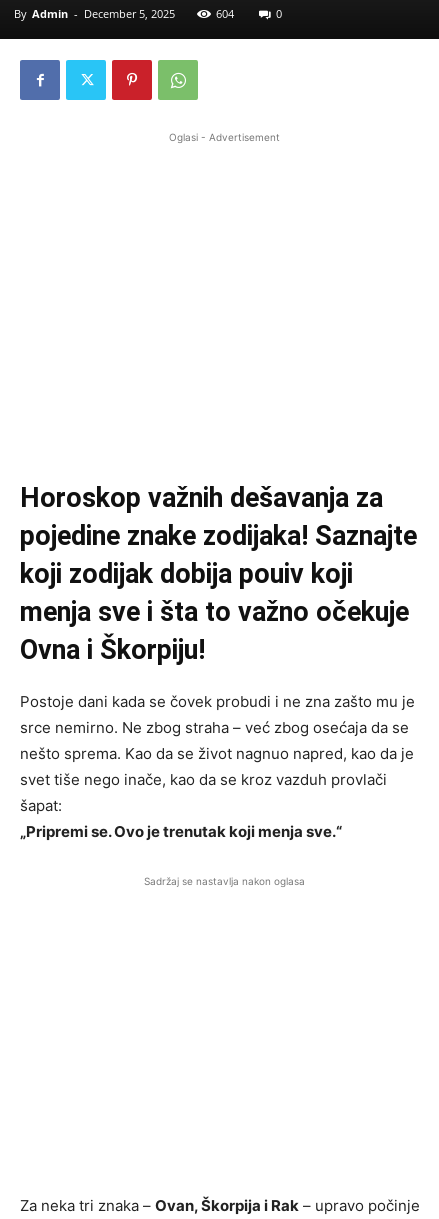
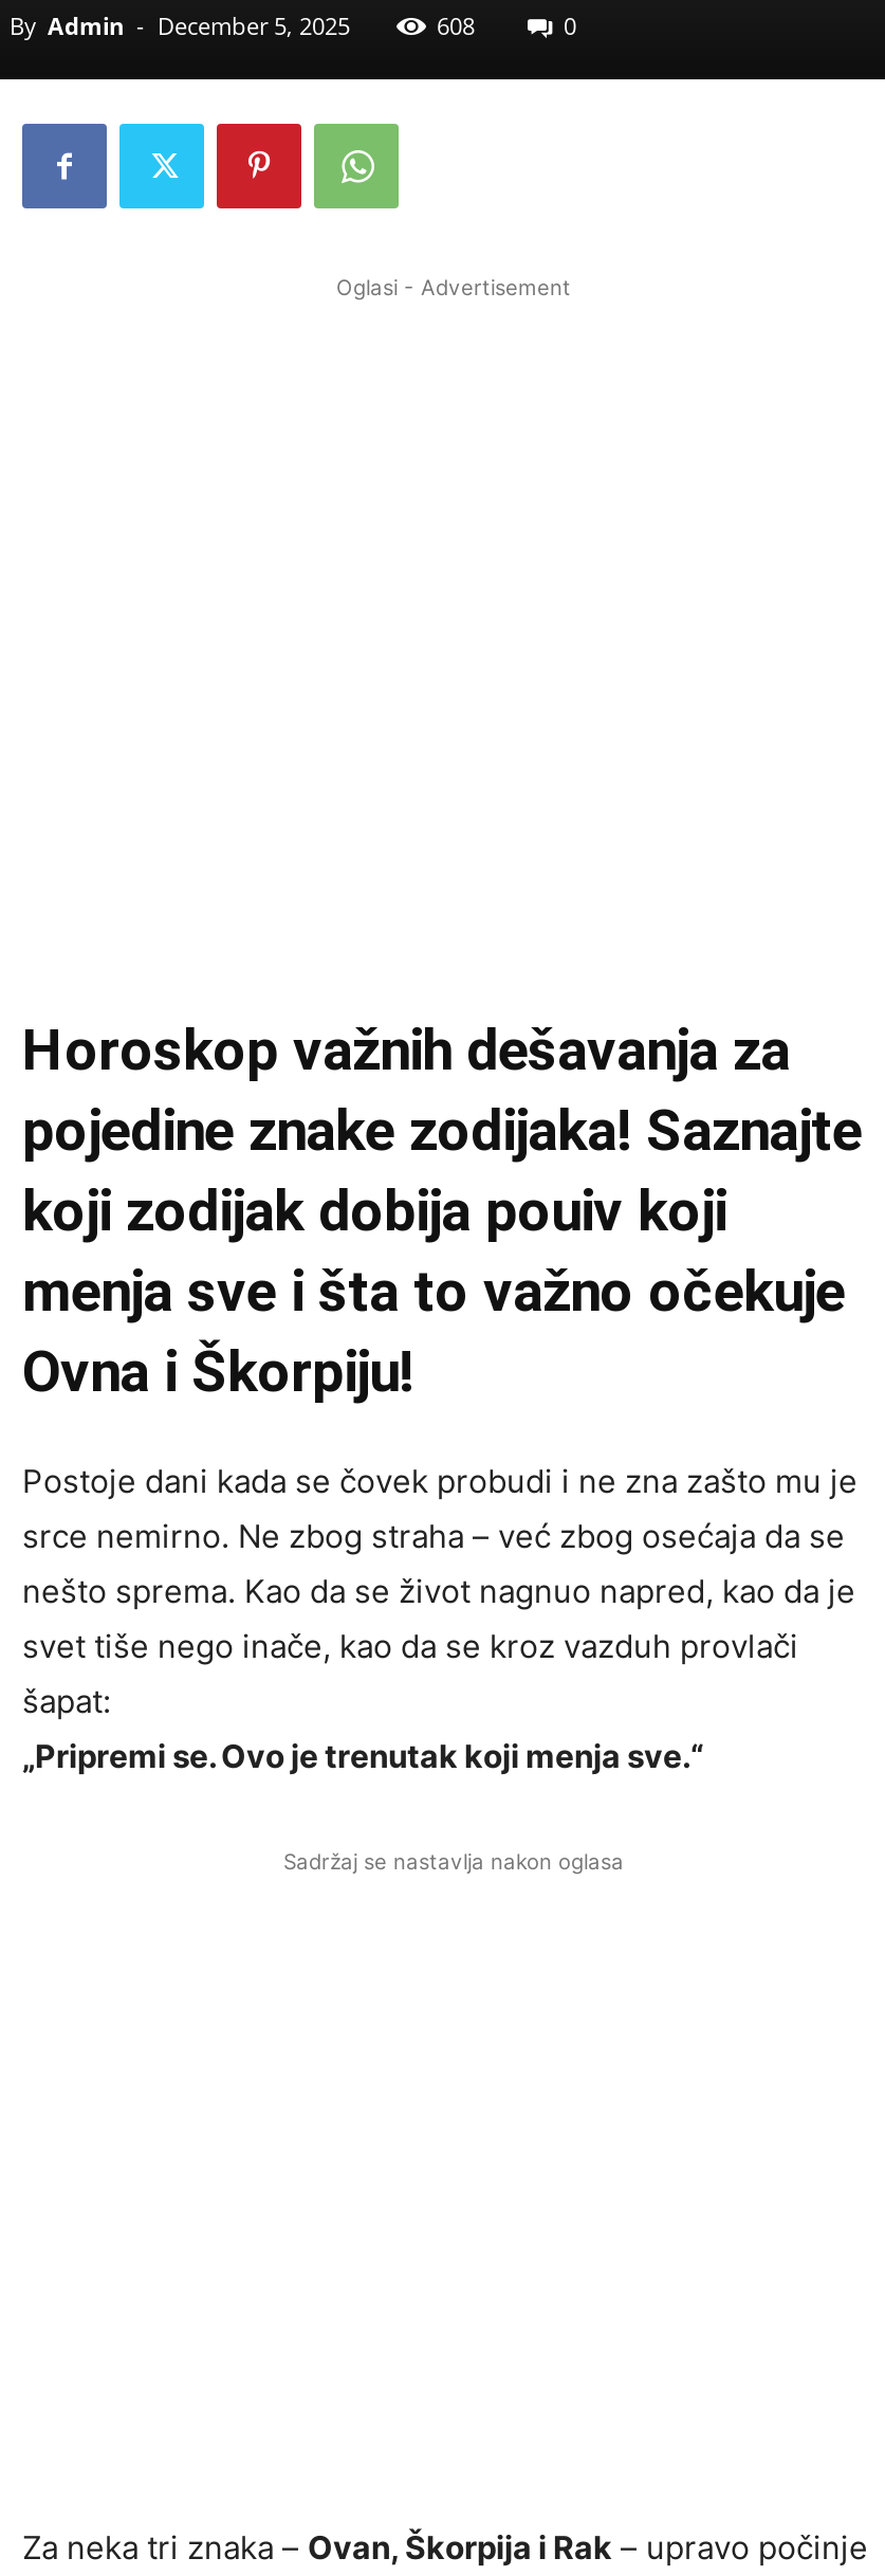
- 604
+ 608
